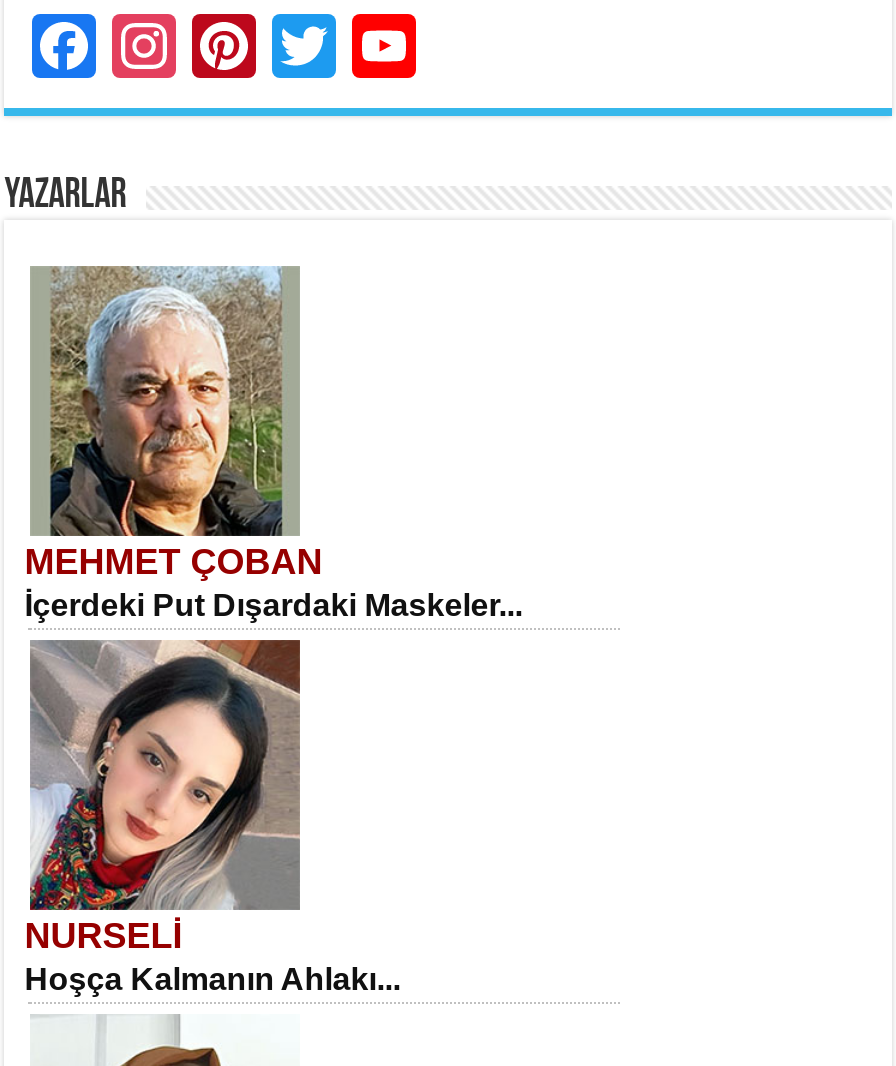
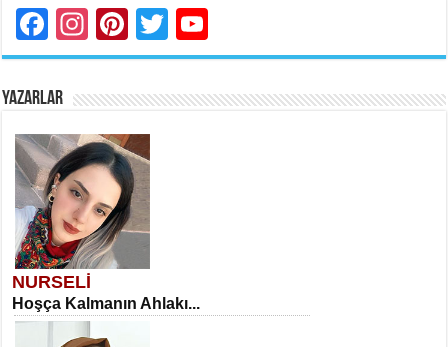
- [image]
- MEHMET ÇOBAN
- İçerdeki Put Dışardaki Maskeler...
